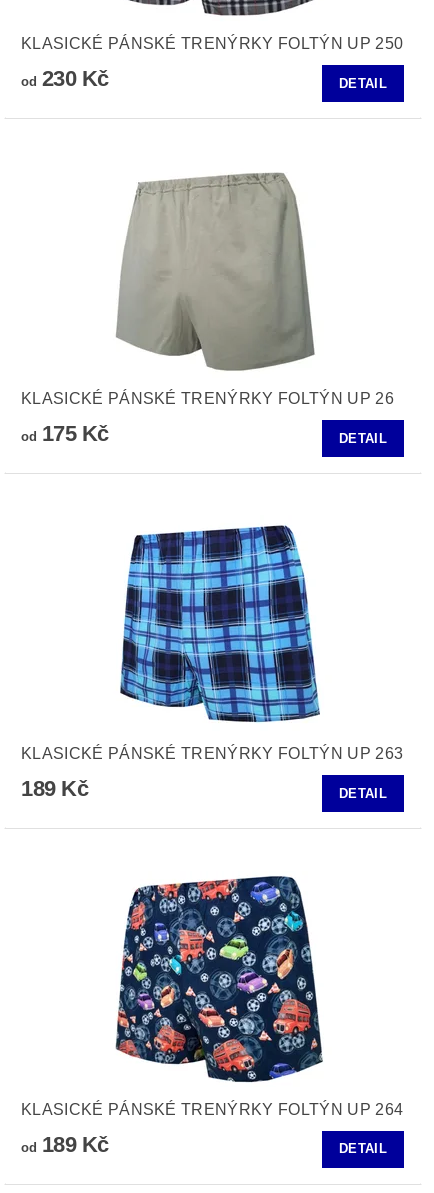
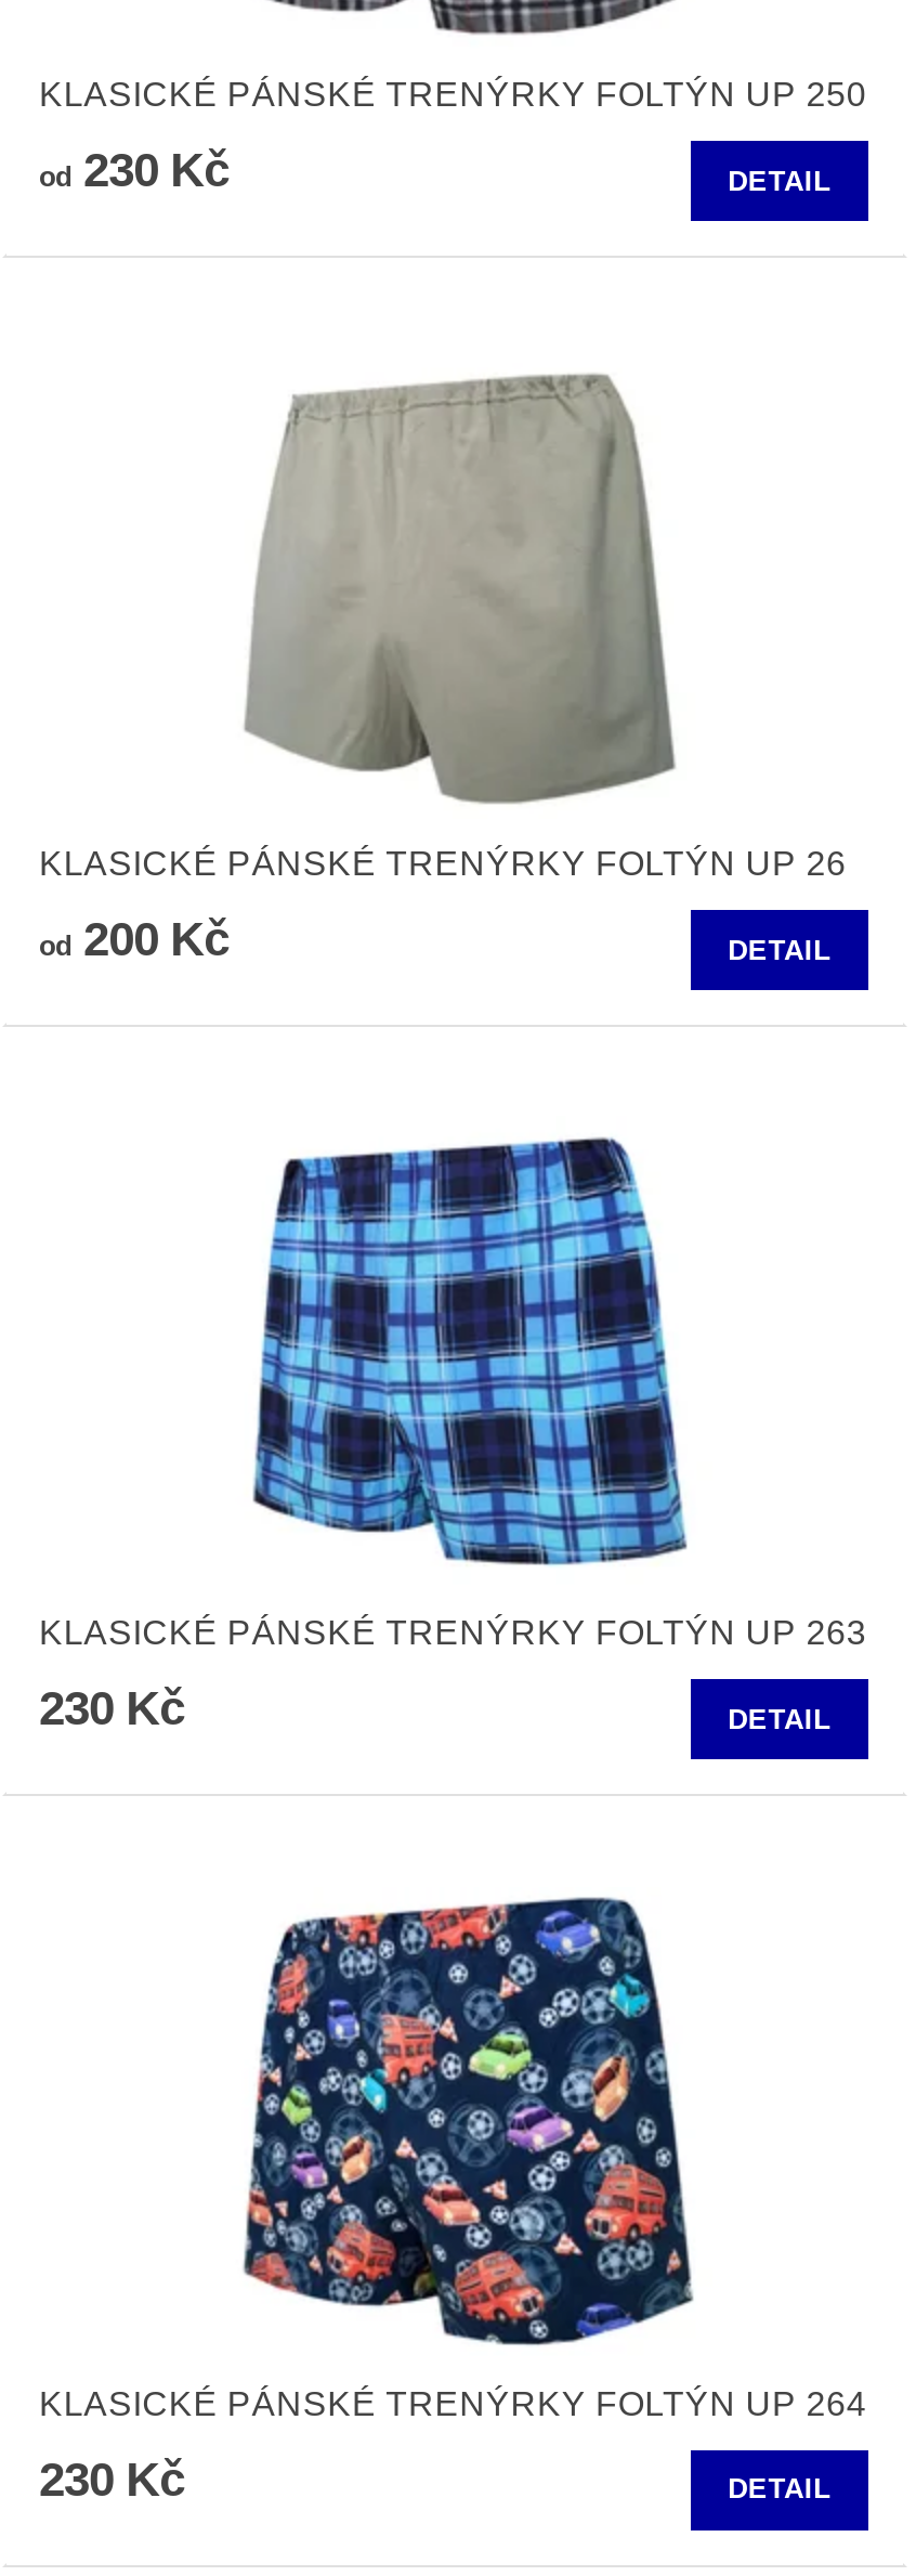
- od 175 Kč
+ od 200 Kč

- 189 Kč
+ 230 Kč

- od 189 Kč
+ 230 Kč
